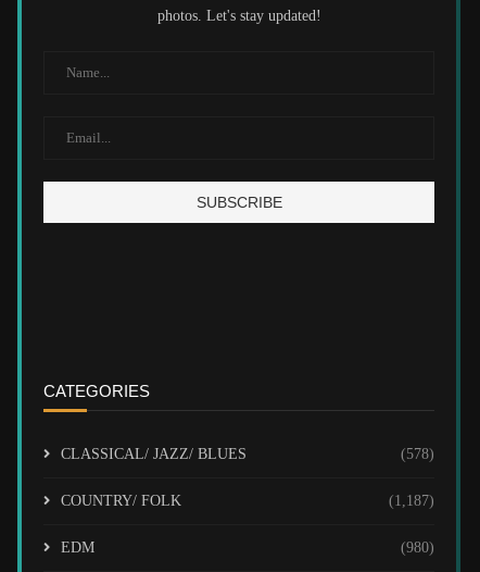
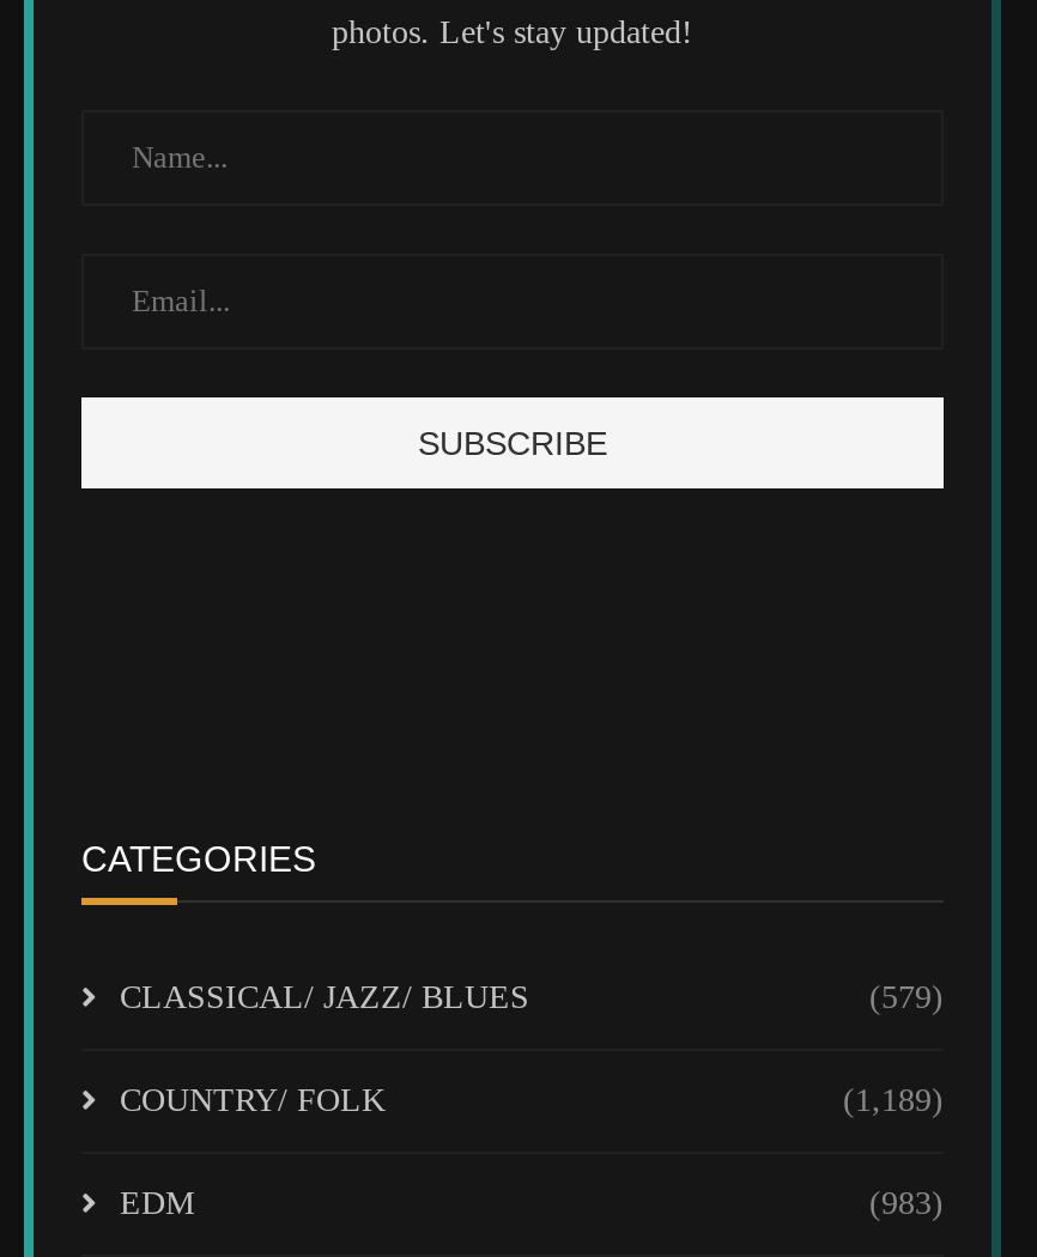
- (578)
+ (579)

- (1,187)
+ (1,189)

- (980)
+ (983)
